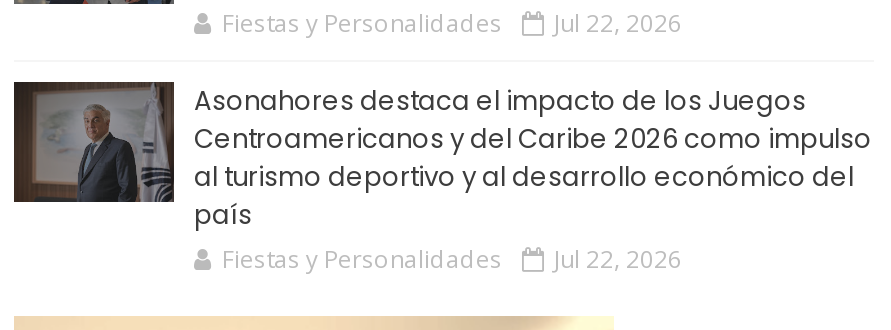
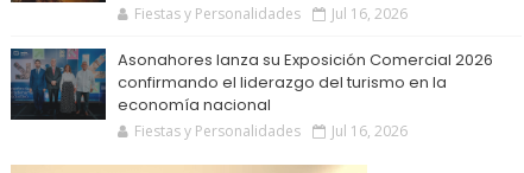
- Fiestas y Personalidades Jul 22, 2026
+ Fiestas y Personalidades Jul 16, 2026

- [image]
- Asonahores destaca el impacto de los Juegos
- Centroamericanos y del Caribe 2026 como impulso
- al turismo deportivo y al desarrollo económico del
- país
+ [image]
+ Asonahores lanza su Exposición Comercial 2026
+ confirmando el liderazgo del turismo en la
+ economía nacional

- Fiestas y Personalidades Jul 22, 2026
+ Fiestas y Personalidades Jul 16, 2026
